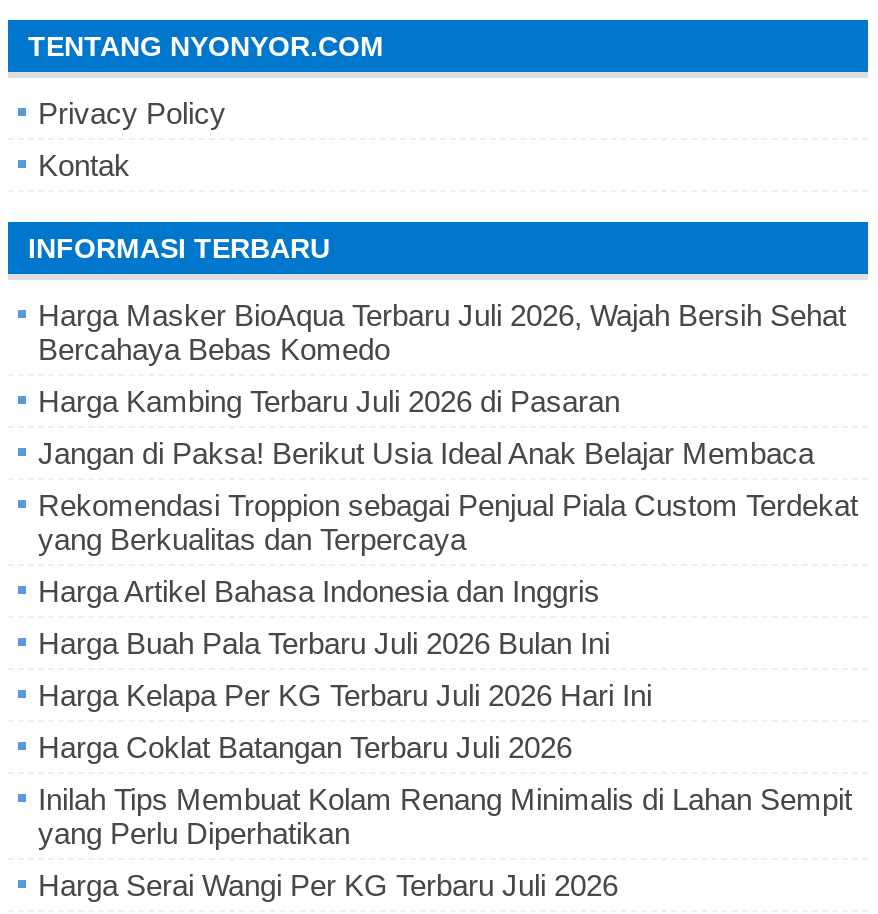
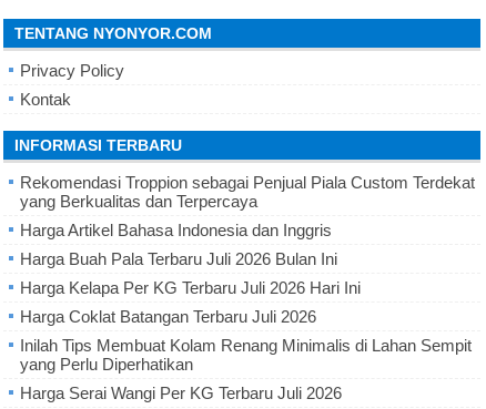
- Harga Masker BioAqua Terbaru Juli 2026, Wajah Bersih Sehat
- Bercahaya Bebas Komedo
- Harga Kambing Terbaru Juli 2026 di Pasaran
- Jangan di Paksa! Berikut Usia Ideal Anak Belajar Membaca
